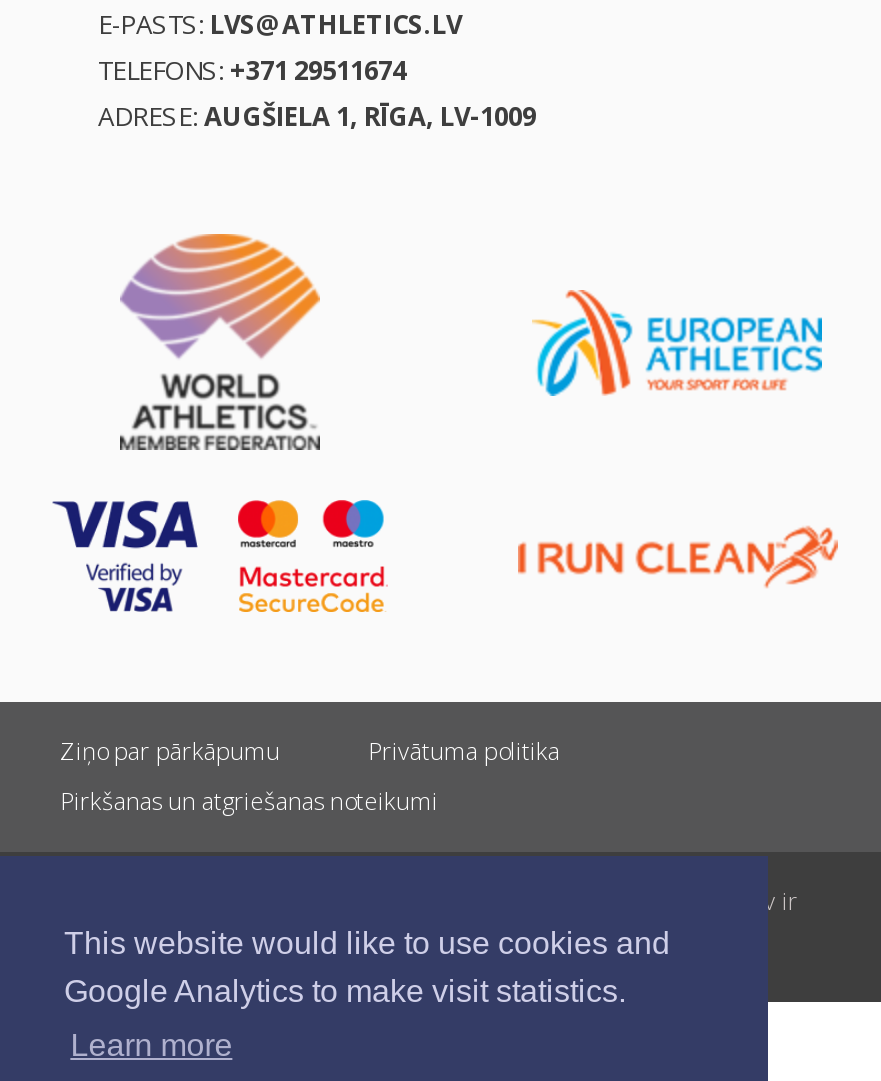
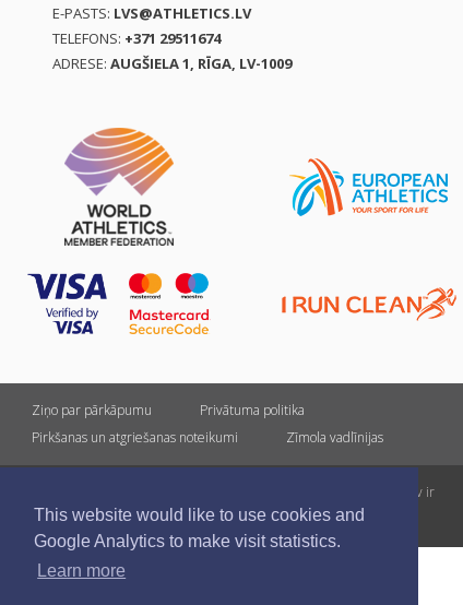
+ Zīmola vadlīnijas
